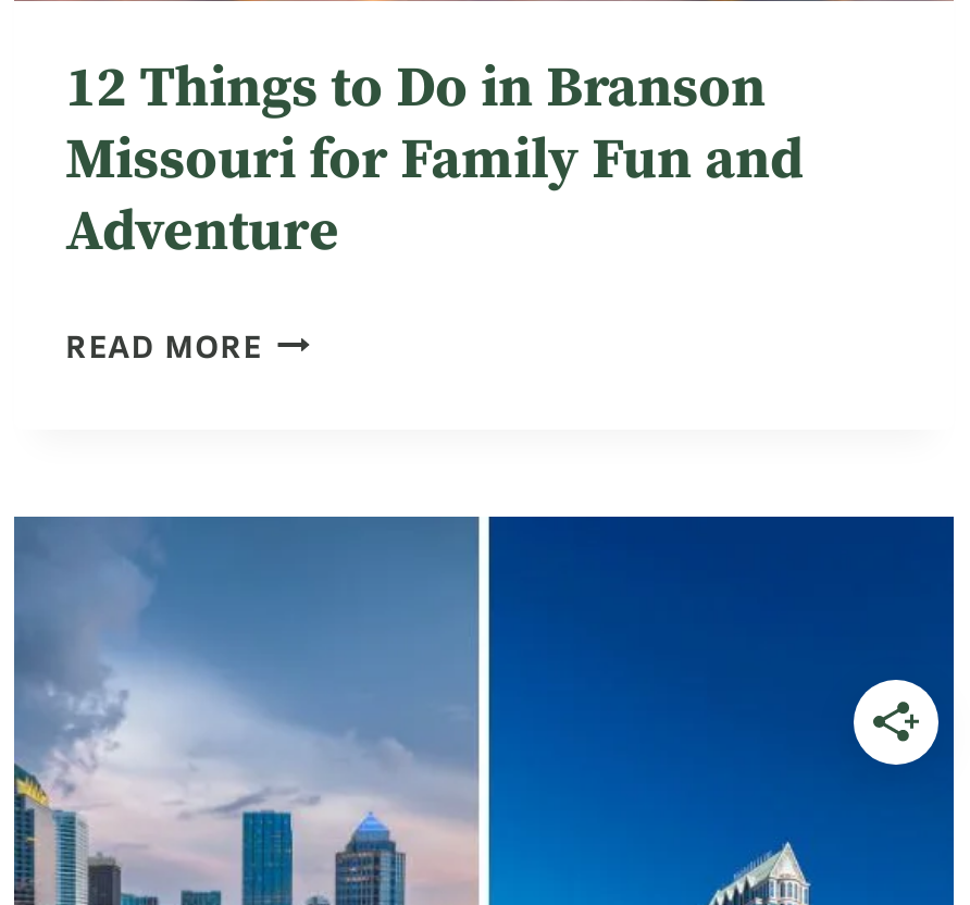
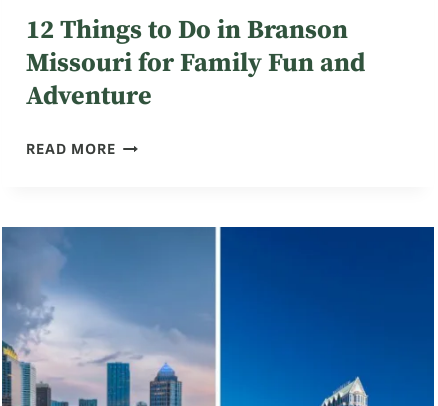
- [image]
